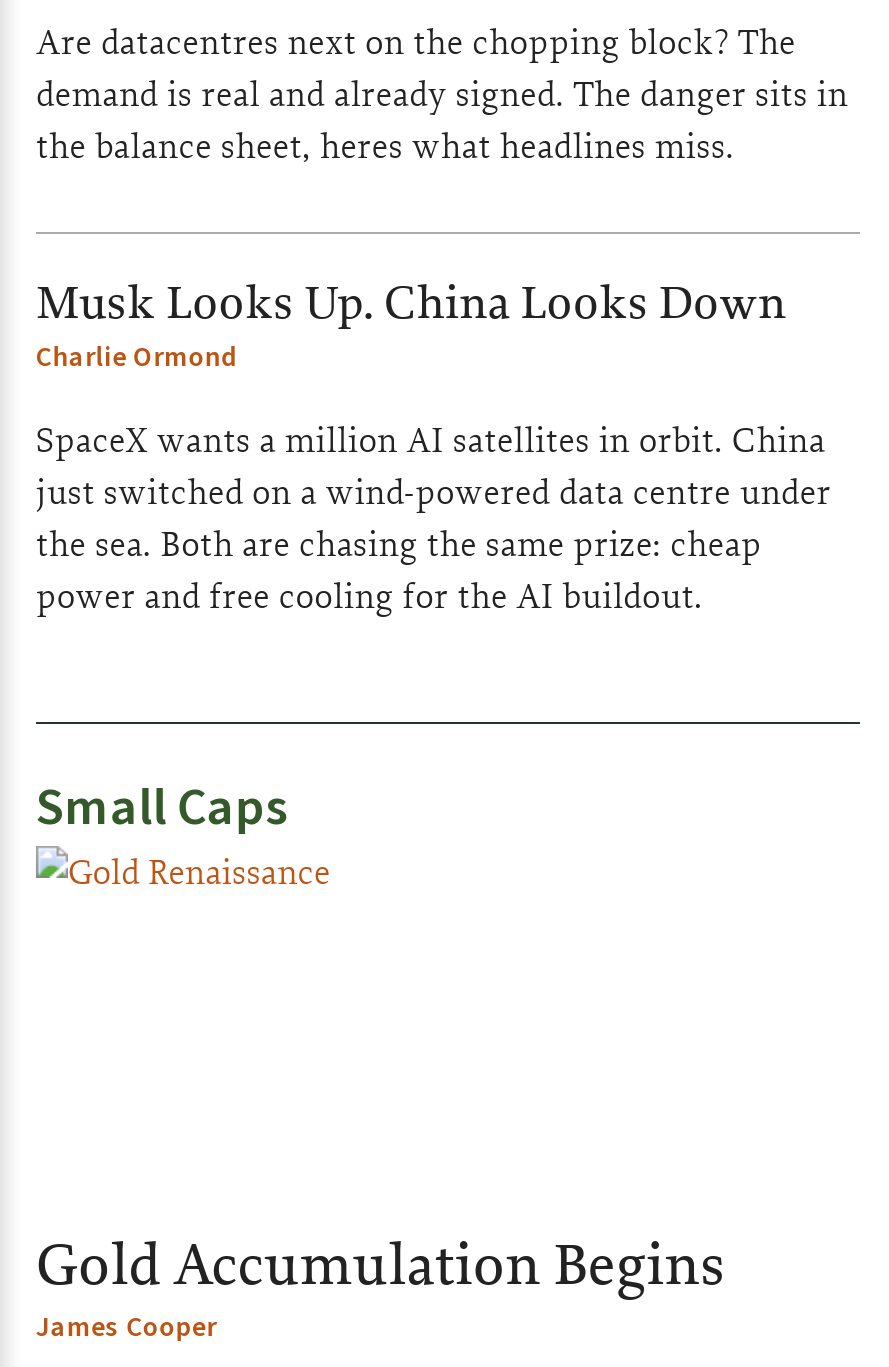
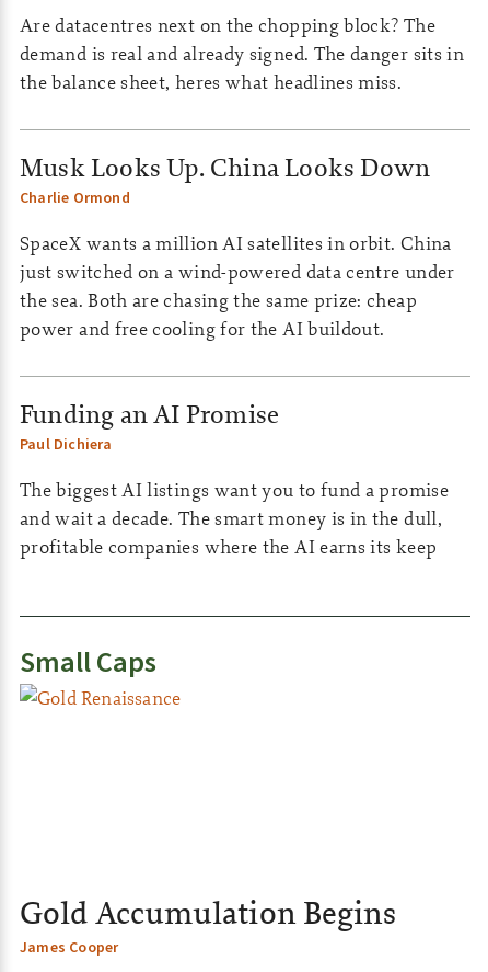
+ Funding an AI Promise
+ Paul Dichiera
+ The biggest AI listings want you to fund a promise
+ and wait a decade. The smart money is in the dull,
+ profitable companies where the AI earns its keep
